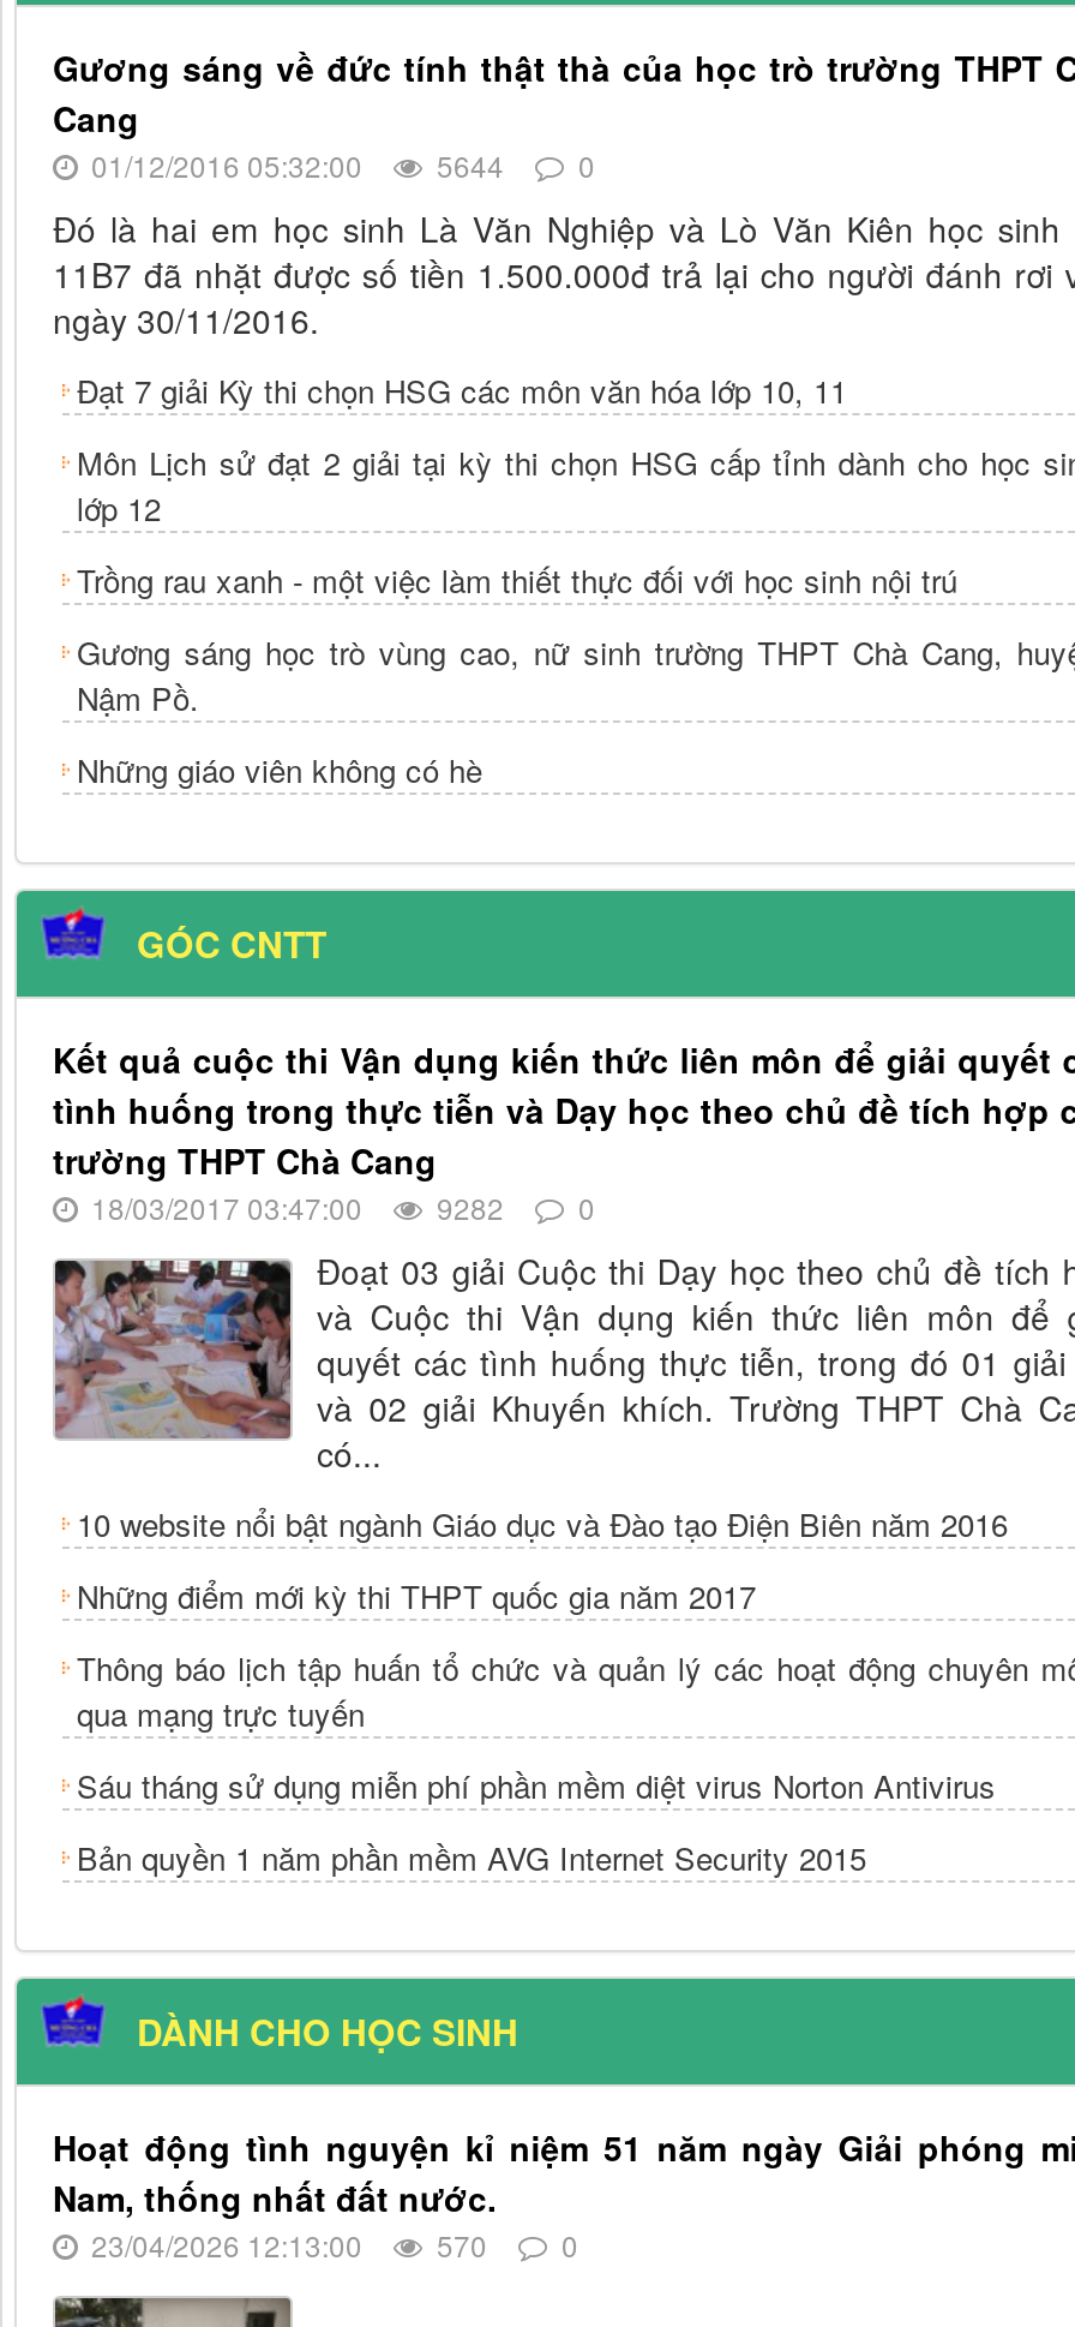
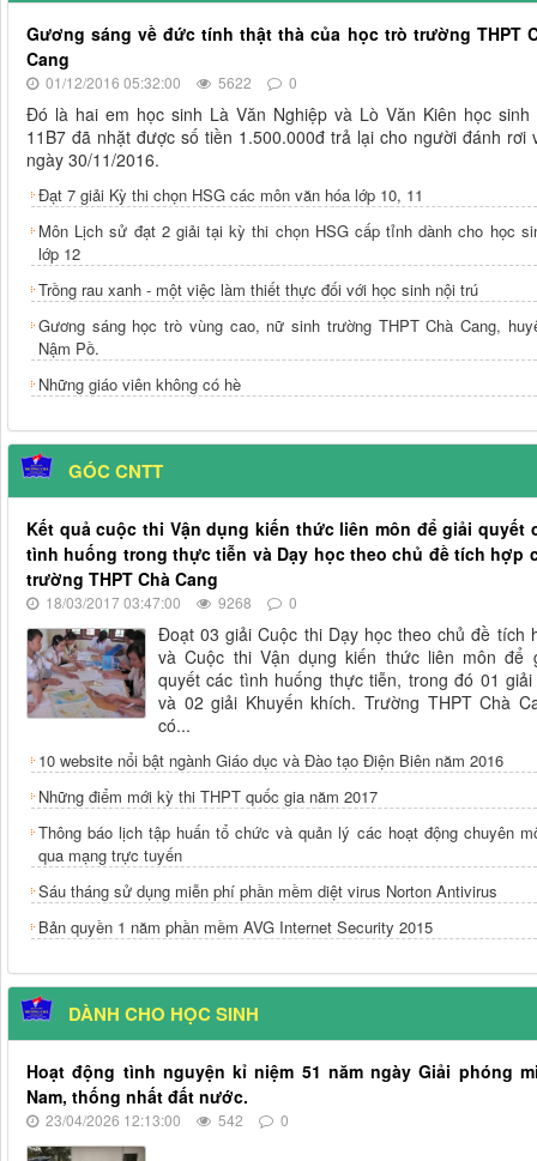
- 01/12/2016 05:32:00 5644 0
+ 01/12/2016 05:32:00 5622 0

- 18/03/2017 03:47:00 9282 0
+ 18/03/2017 03:47:00 9268 0

- 23/04/2026 12:13:00 570 0
+ 23/04/2026 12:13:00 542 0
